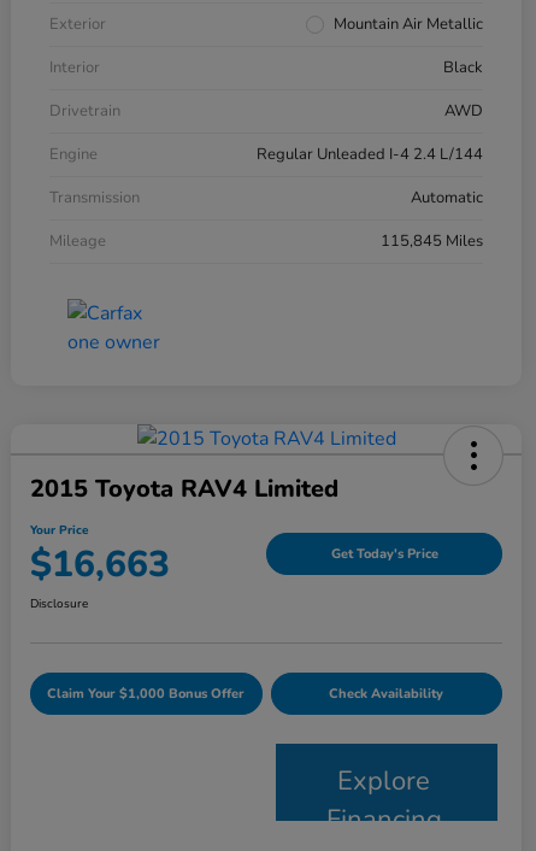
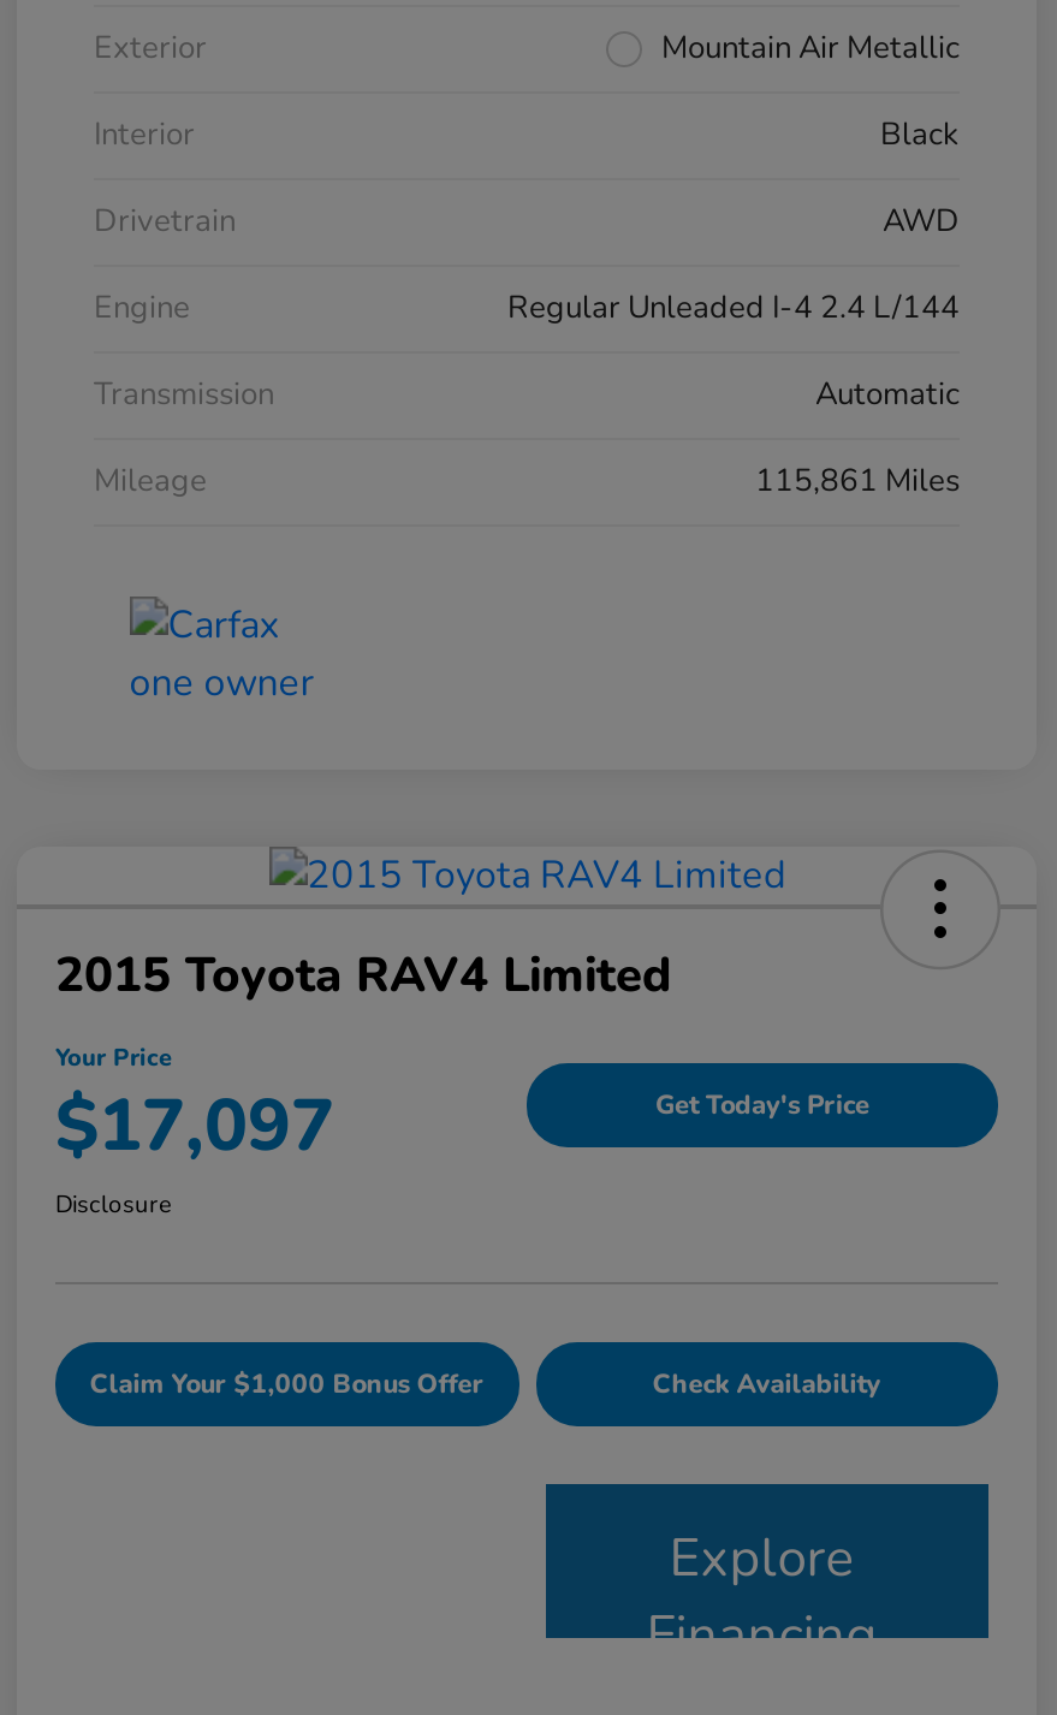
- 115,845 Miles
+ 115,861 Miles

- $16,663
+ $17,097
